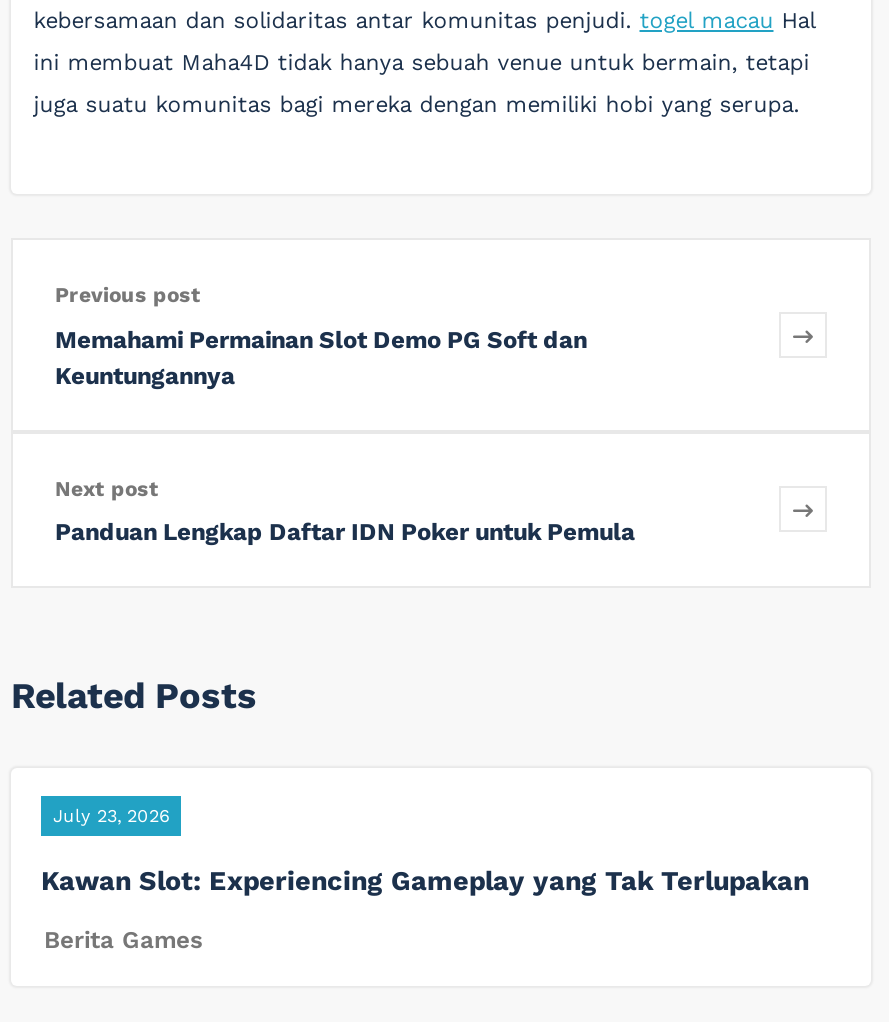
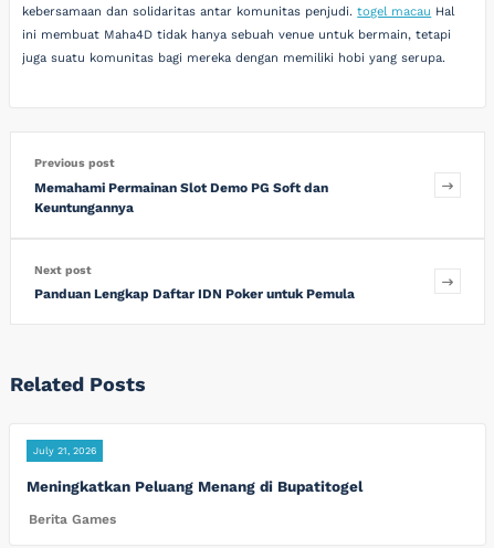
- July 23, 2026
+ July 21, 2026

- Kawan Slot: Experiencing Gameplay yang Tak Terlupakan
+ Meningkatkan Peluang Menang di Bupatitogel
